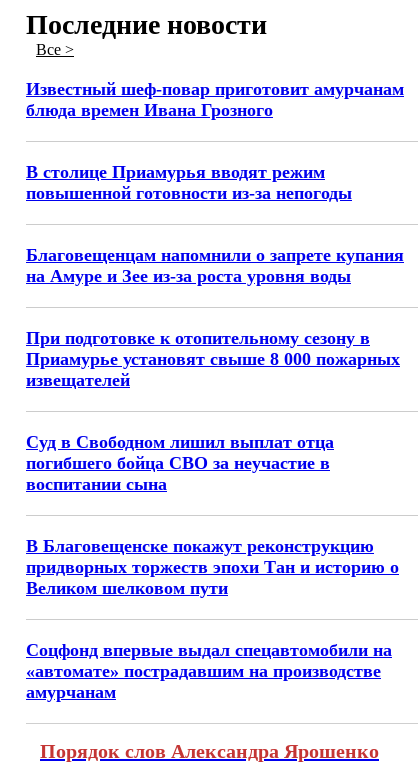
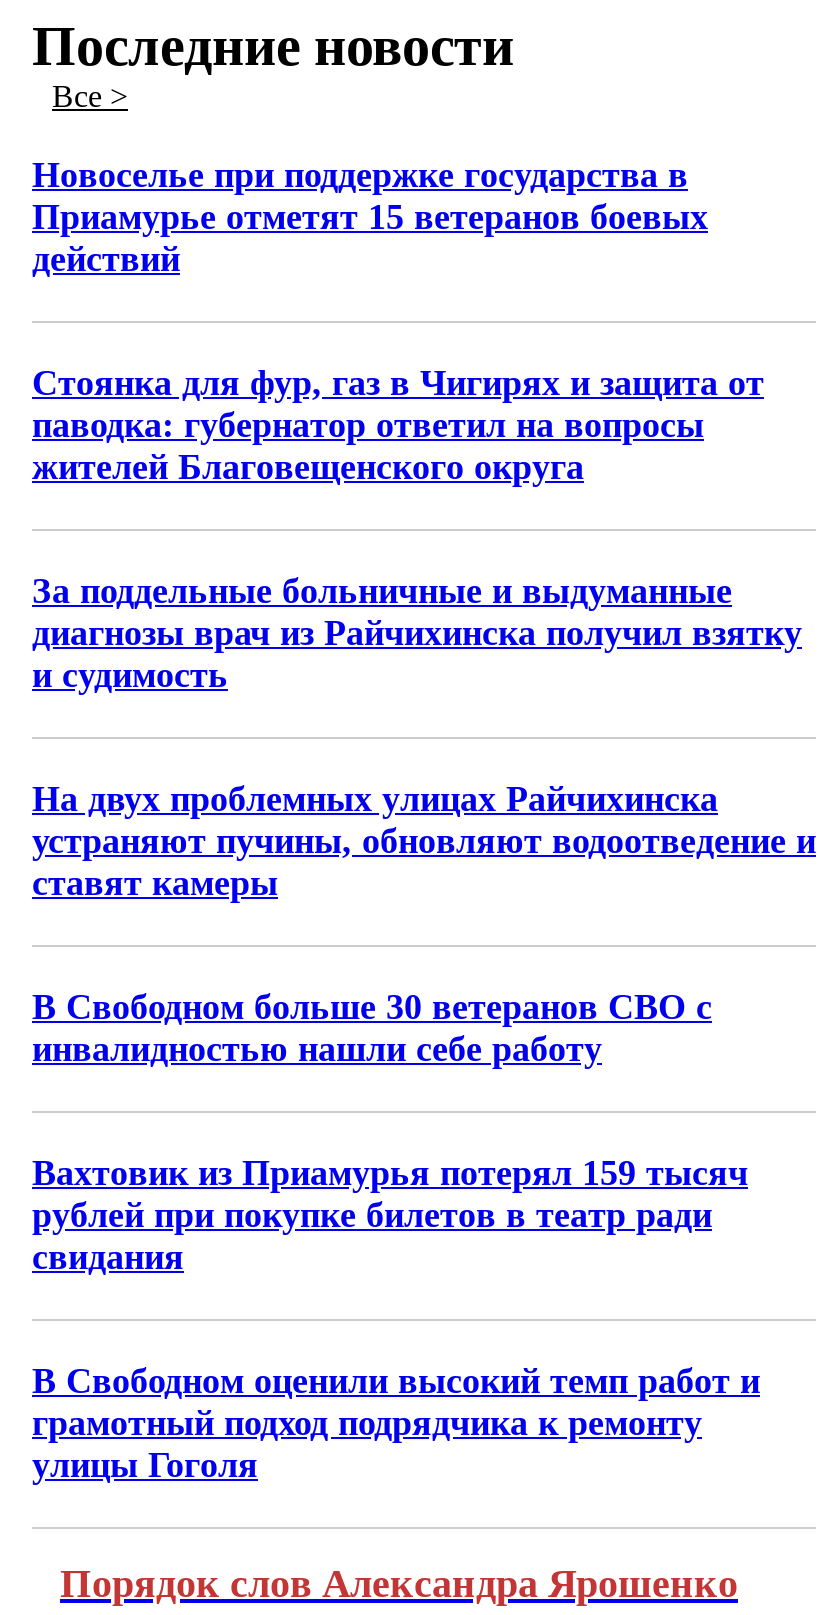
- Известный шеф-повар приготовит амурчанам
- блюда времен Ивана Грозного
+ Новоселье при поддержке государства в
+ Приамурье отметят 15 ветеранов боевых
+ действий

- В столице Приамурья вводят режим
- повышенной готовности из-за непогоды
+ Стоянка для фур, газ в Чигирях и защита от
+ паводка: губернатор ответил на вопросы
+ жителей Благовещенского округа

- Благовещенцам напомнили о запрете купания
- на Амуре и Зее из-за роста уровня воды
+ За поддельные больничные и выдуманные
+ диагнозы врач из Райчихинска получил взятку
+ и судимость

- При подготовке к отопительному сезону в
- Приамурье установят свыше 8 000 пожарных
- извещателей
+ На двух проблемных улицах Райчихинска
+ устраняют пучины, обновляют водоотведение и
+ ставят камеры

- Суд в Свободном лишил выплат отца
- погибшего бойца СВО за неучастие в
- воспитании сына
+ В Свободном больше 30 ветеранов СВО с
+ инвалидностью нашли себе работу

- В Благовещенске покажут реконструкцию
- придворных торжеств эпохи Тан и историю о
- Великом шелковом пути
+ Вахтовик из Приамурья потерял 159 тысяч
+ рублей при покупке билетов в театр ради
+ свидания

- Соцфонд впервые выдал спецавтомобили на
- «автомате» пострадавшим на производстве
- амурчанам
+ В Свободном оценили высокий темп работ и
+ грамотный подход подрядчика к ремонту
+ улицы Гоголя
